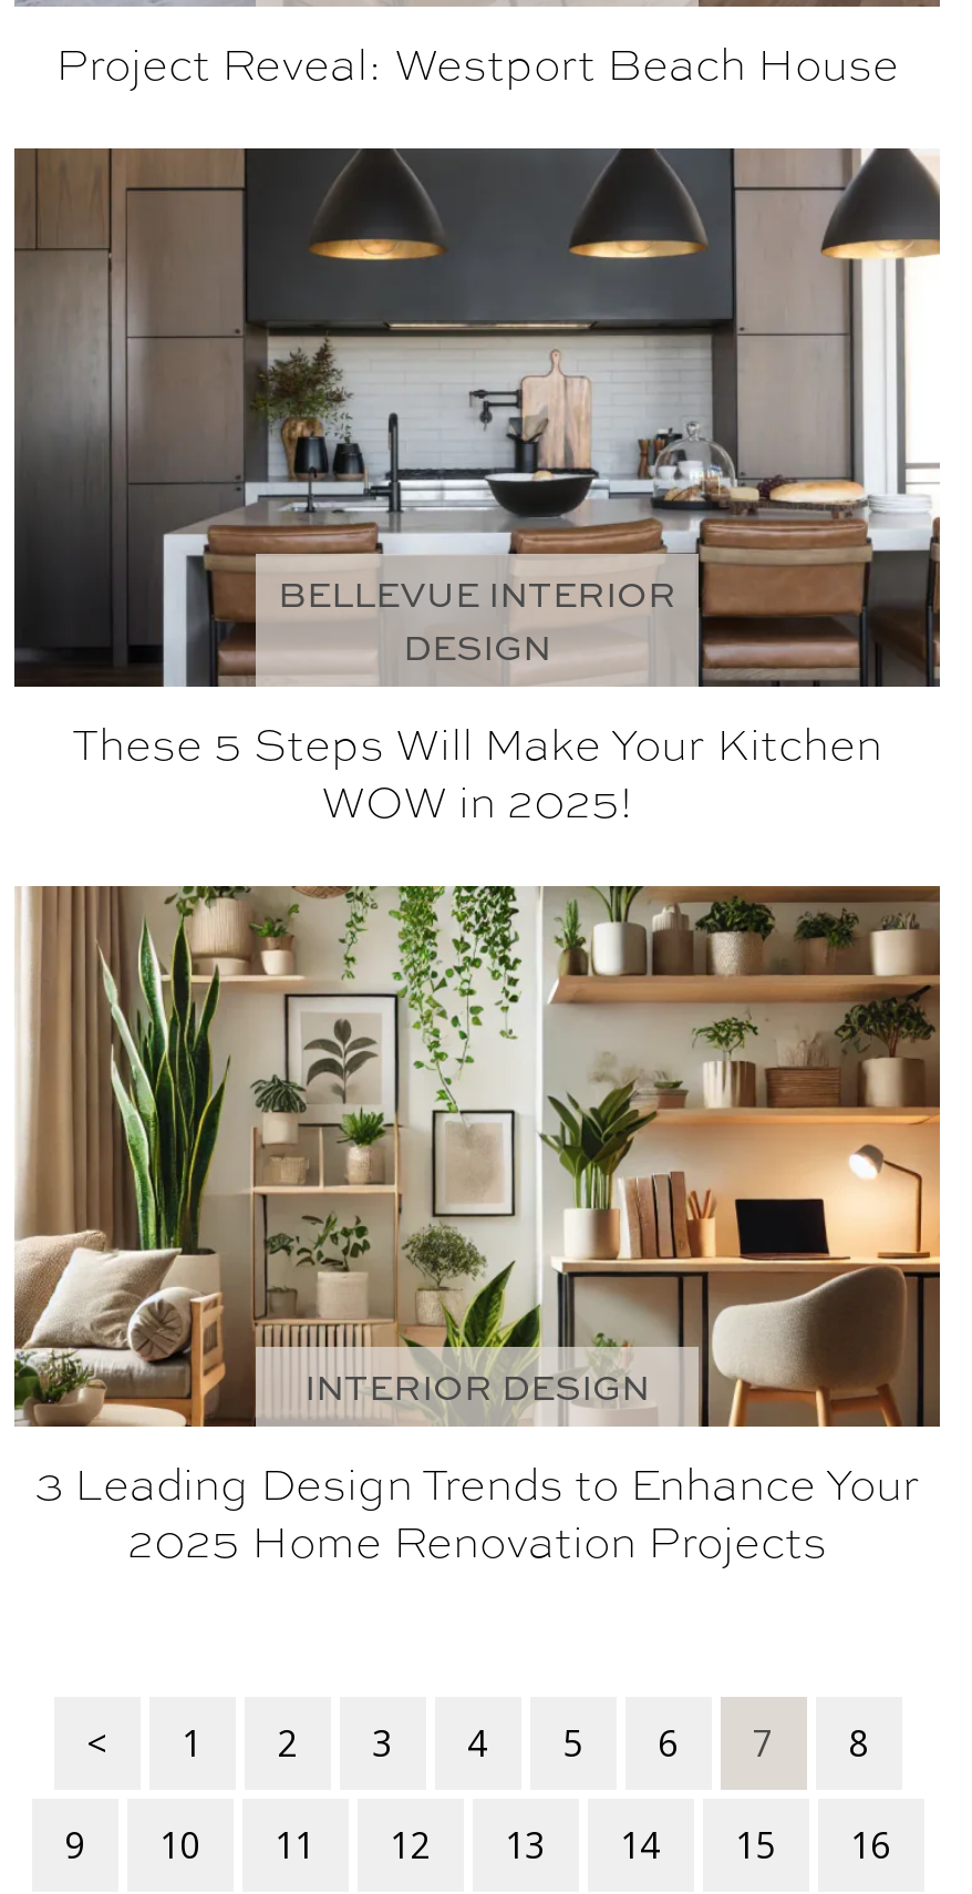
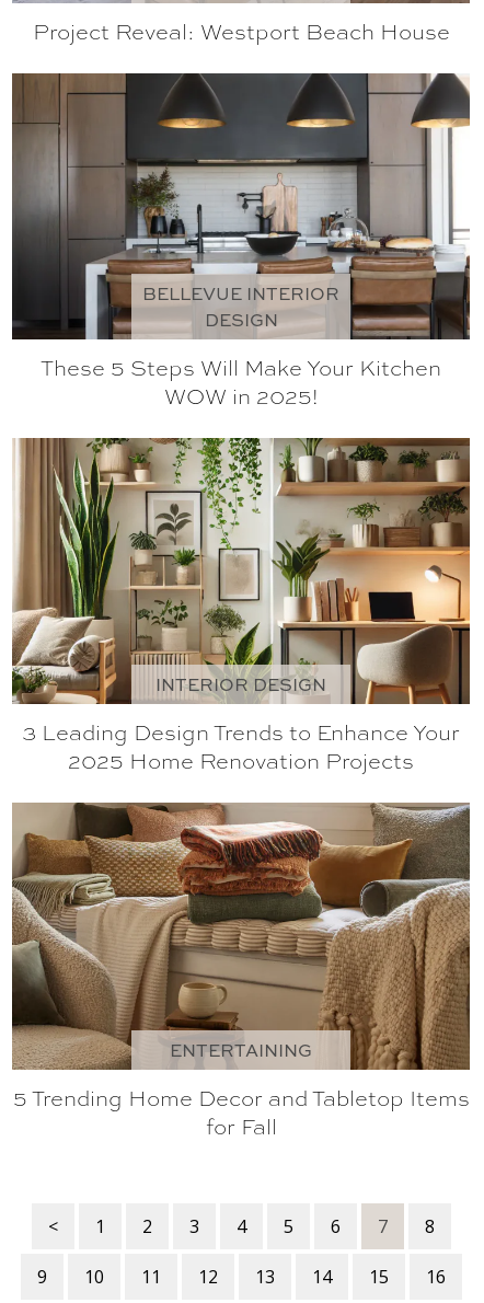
+ [image]
+ ENTERTAINING
+ 5 Trending Home Decor and Tabletop Items
+ for Fall
